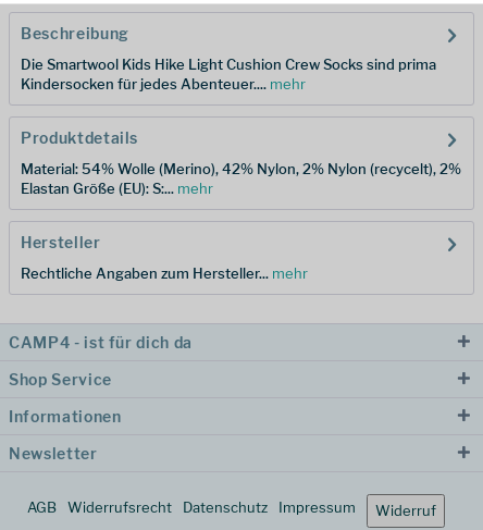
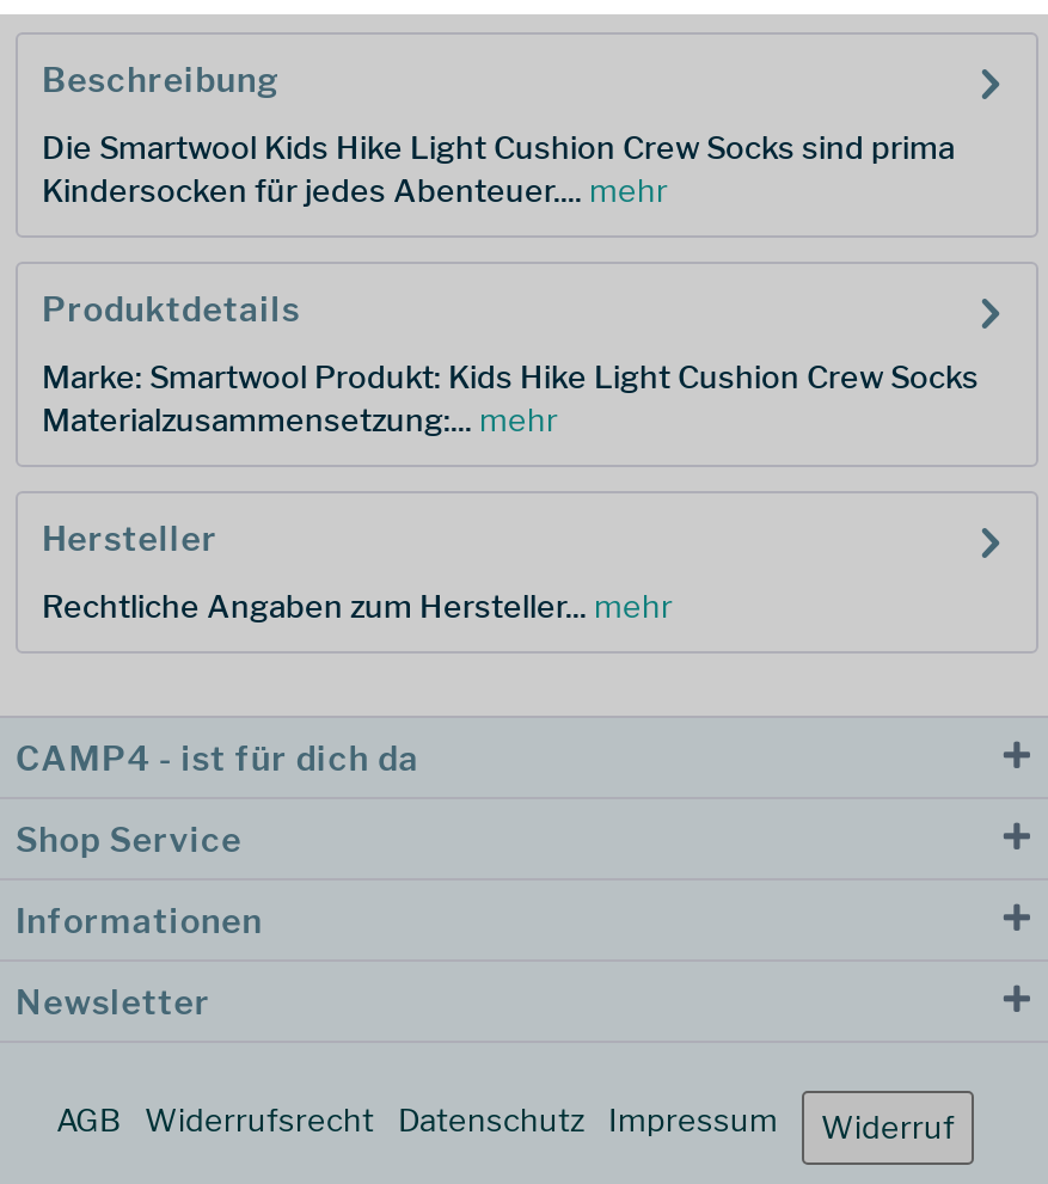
- Material: 54% Wolle (Merino), 42% Nylon, 2% Nylon (recycelt), 2%
- Elastan Größe (EU): S:... mehr
+ Marke: Smartwool Produkt: Kids Hike Light Cushion Crew Socks
+ Materialzusammensetzung:... mehr
